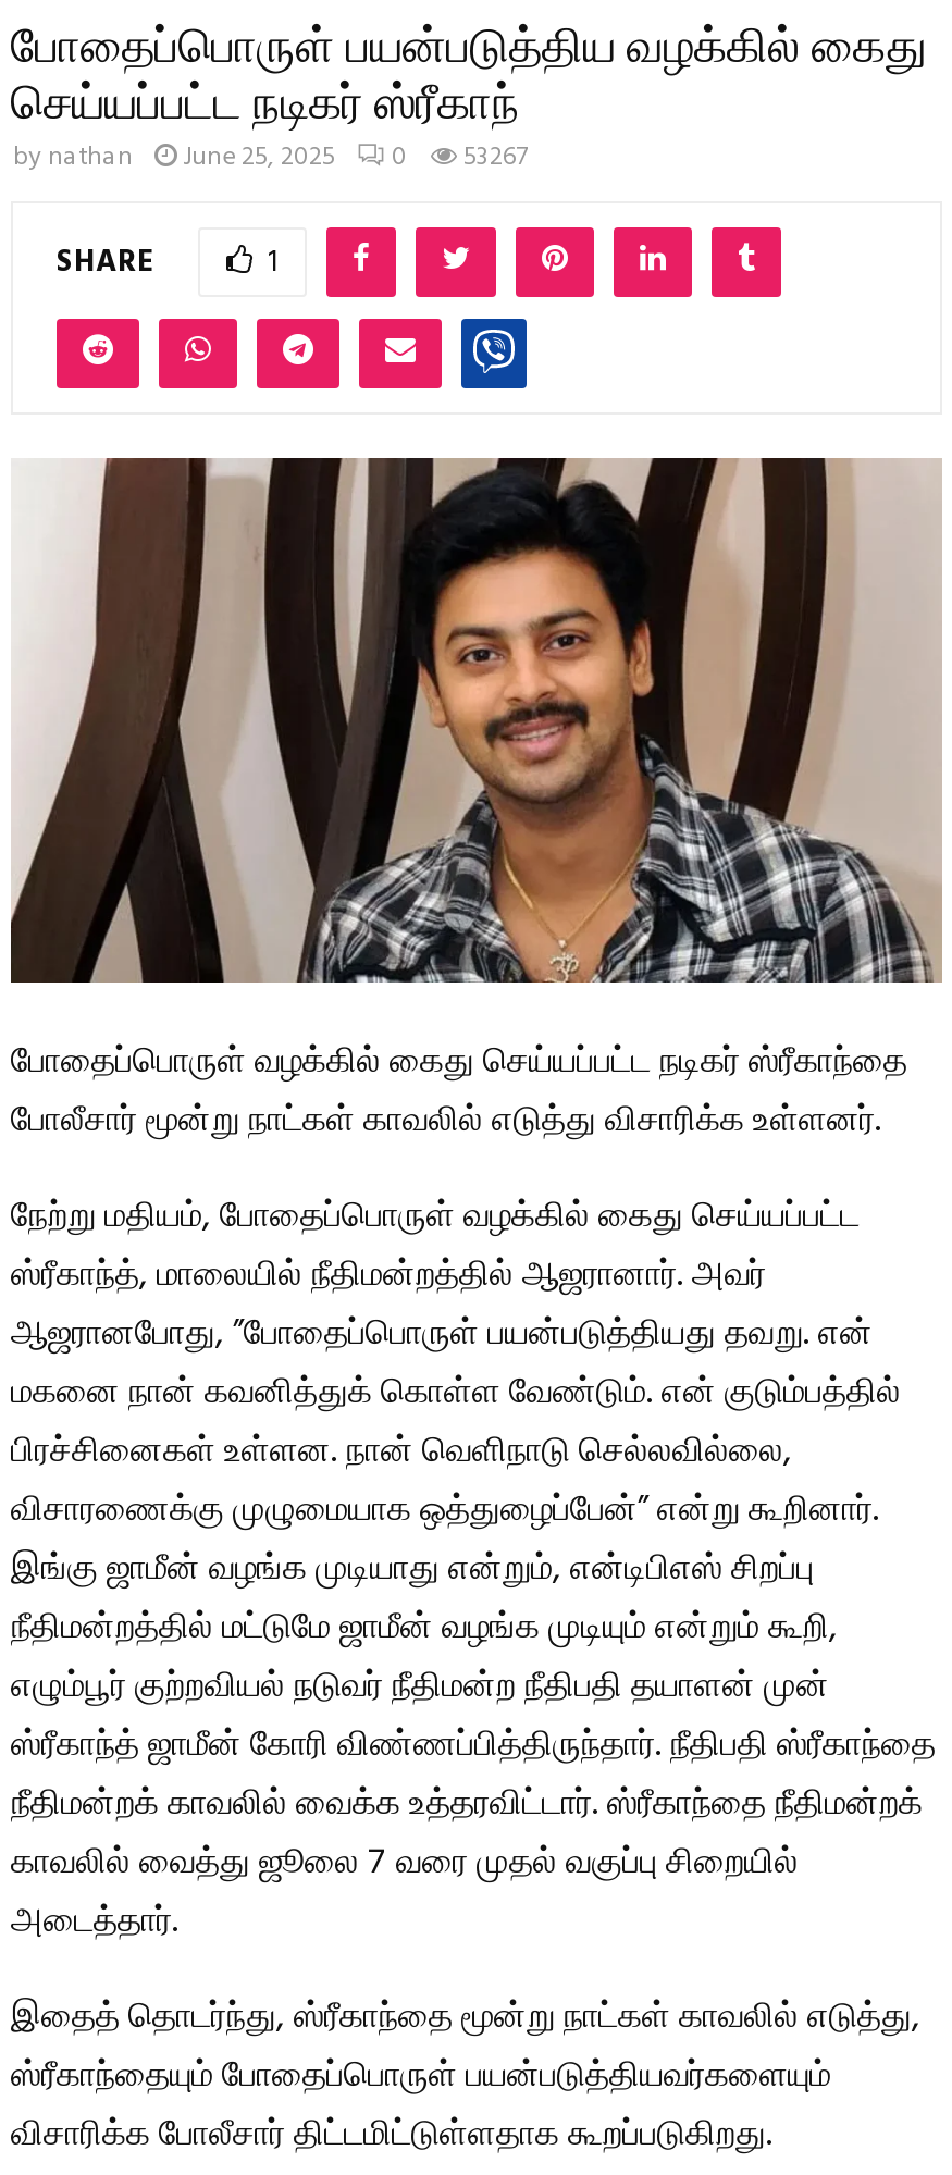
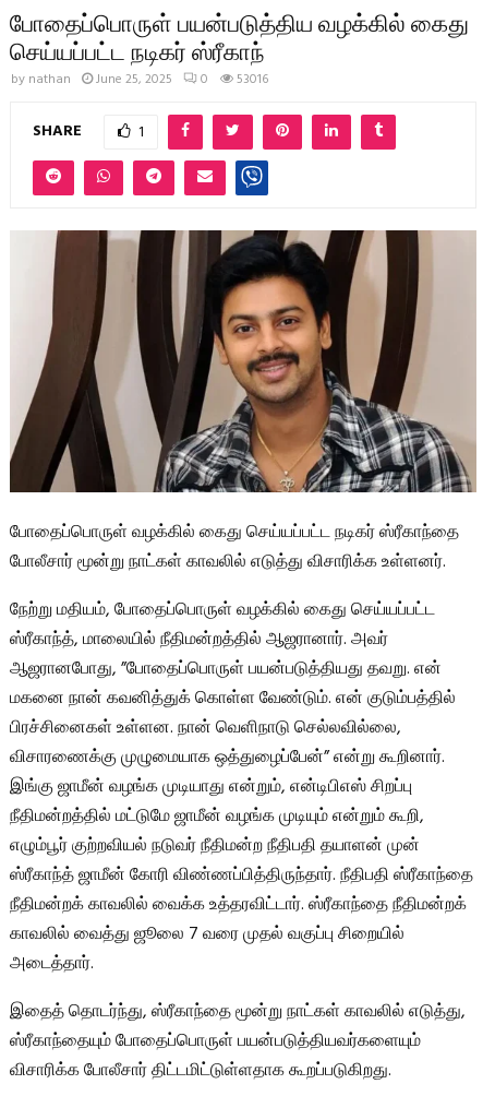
- by nathan June 25, 2025 0 53267
+ by nathan June 25, 2025 0 53016
